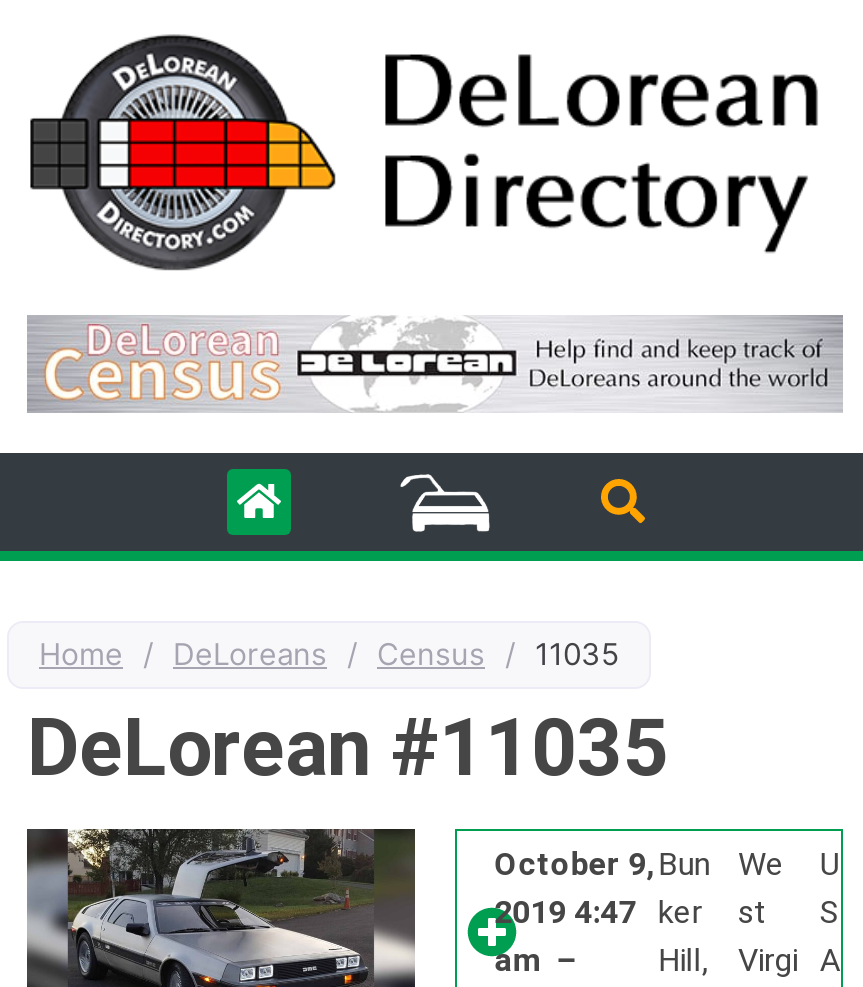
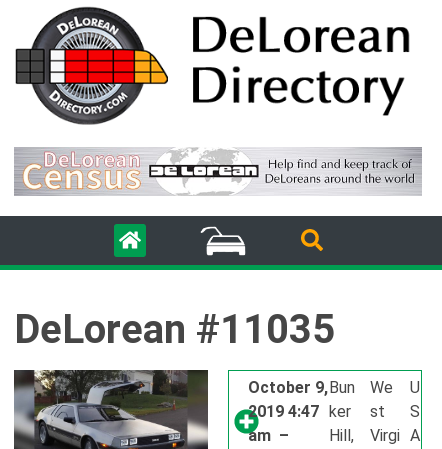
- Home / DeLoreans / Census / 11035
